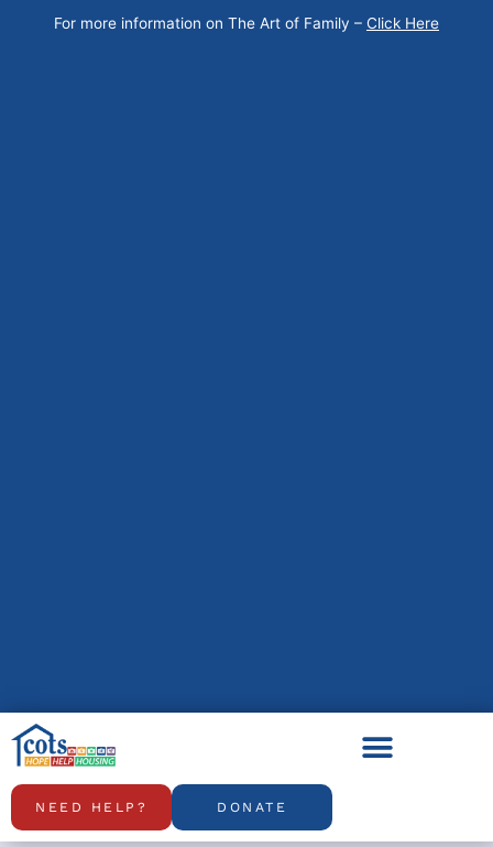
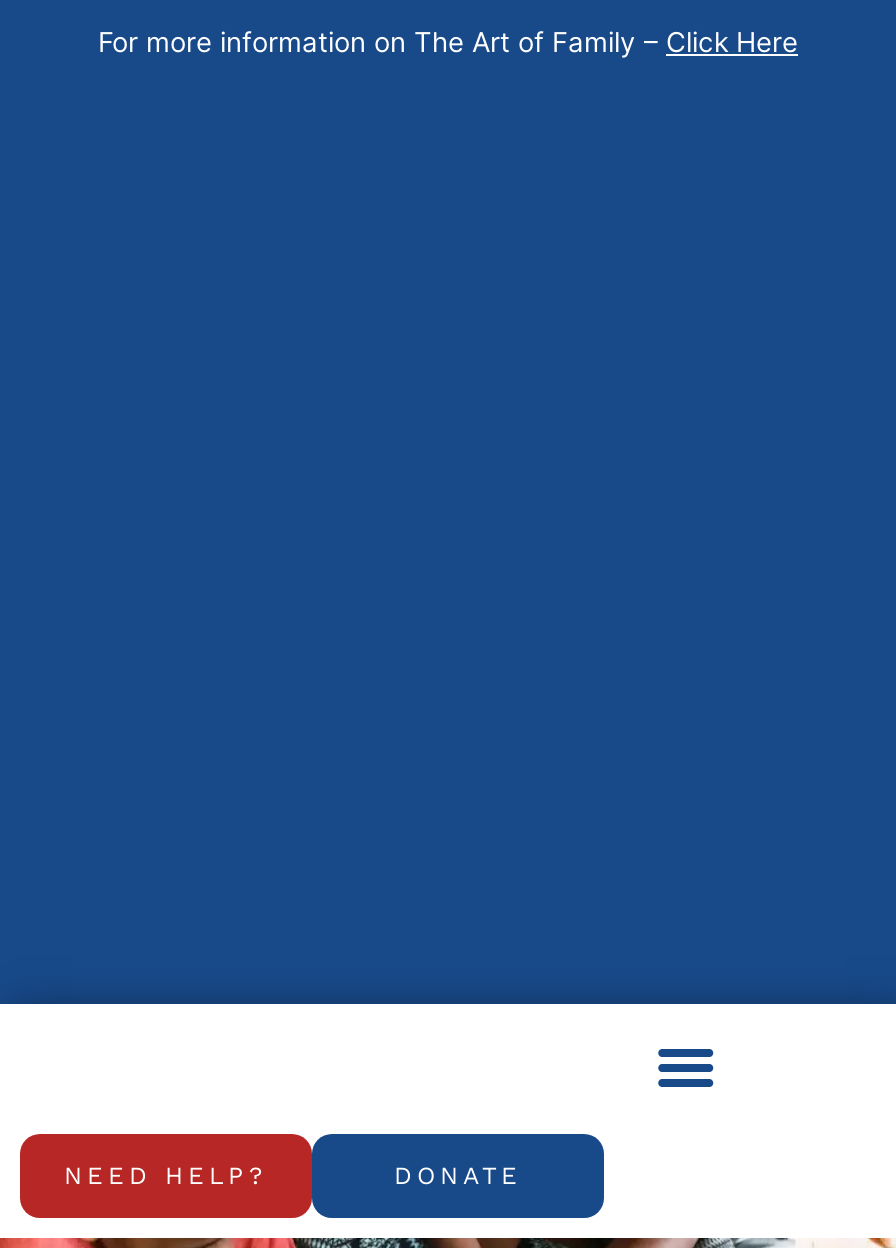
- [image]
